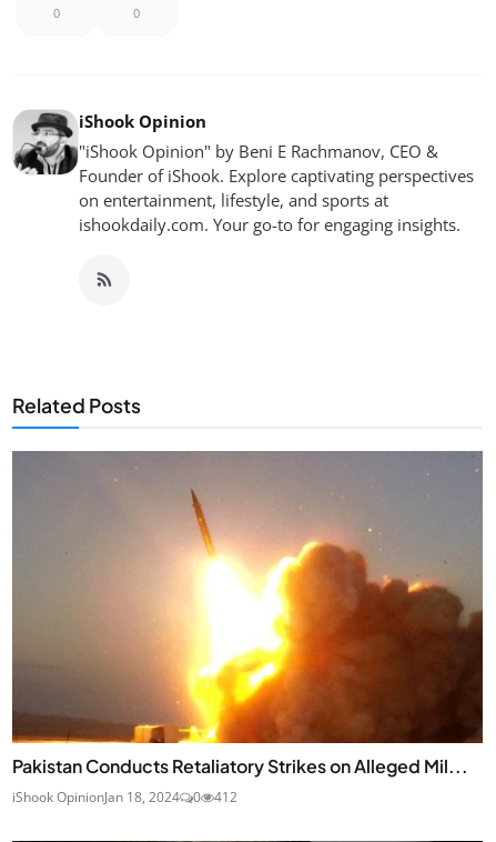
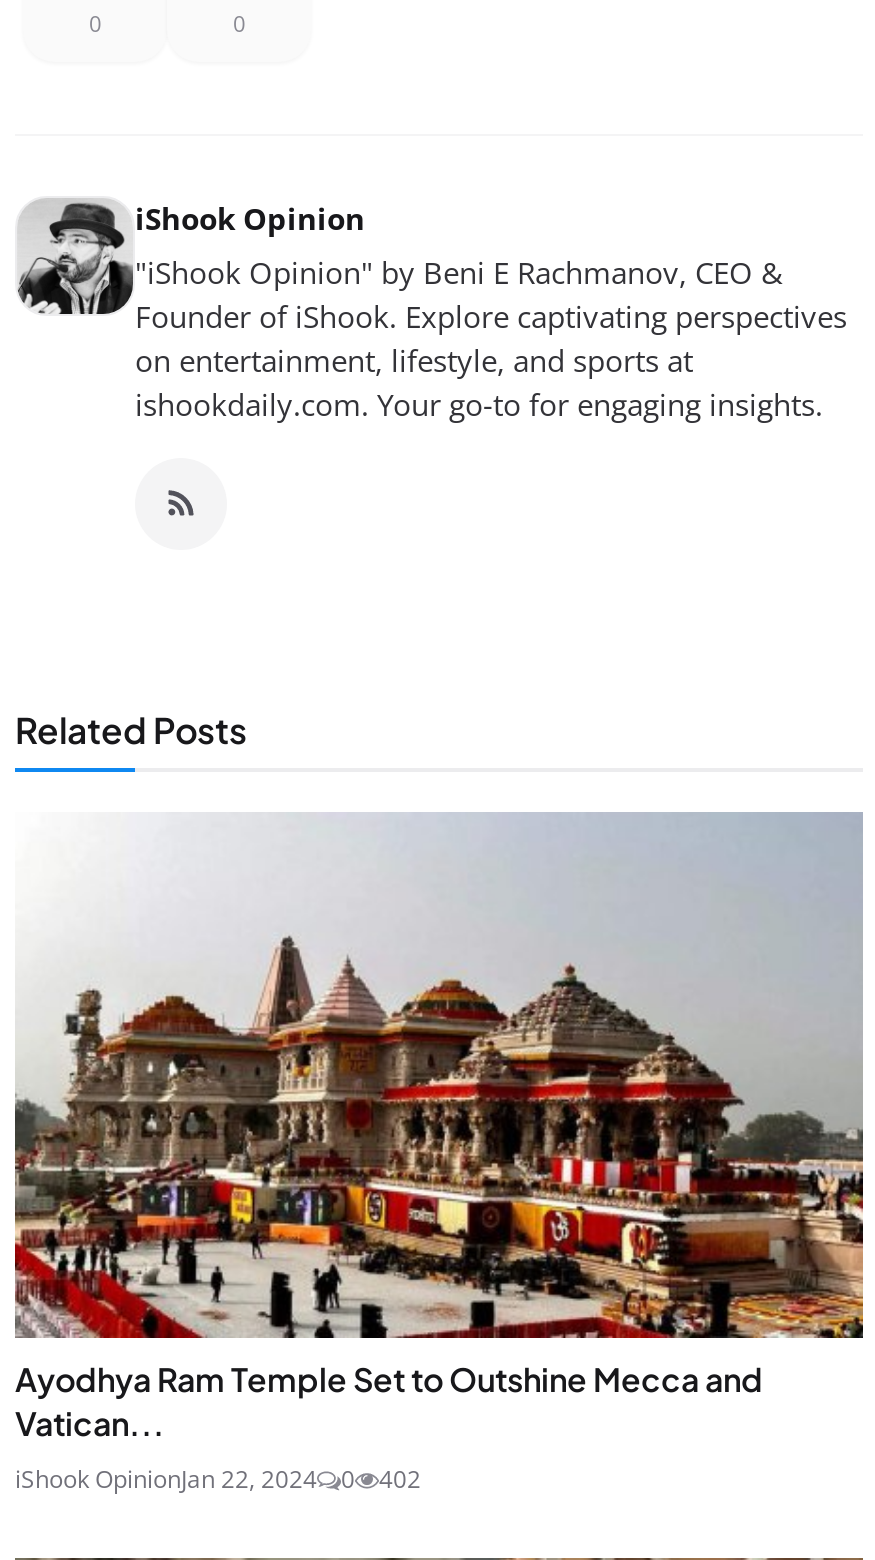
- [image]
- Pakistan Conducts Retaliatory Strikes on Alleged Mil...
- iShook OpinionJan 18, 2024
+ [image]
+ Ayodhya Ram Temple Set to Outshine Mecca and
+ Vatican...
+ iShook OpinionJan 22, 2024

- 412
+ 402
